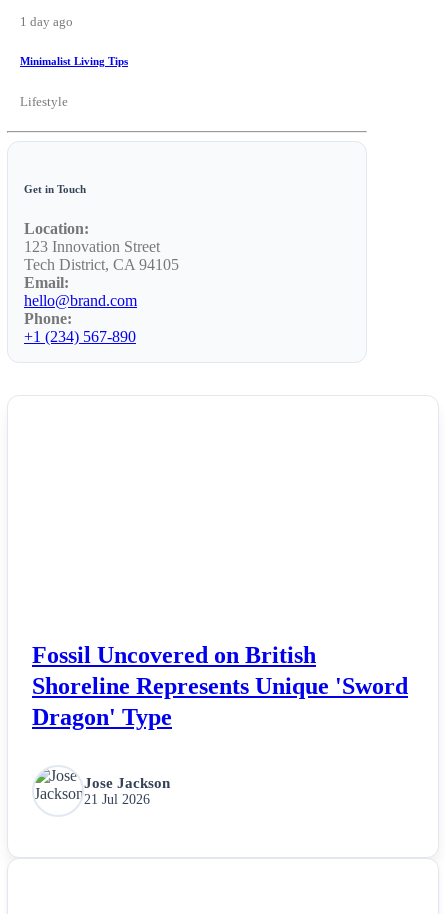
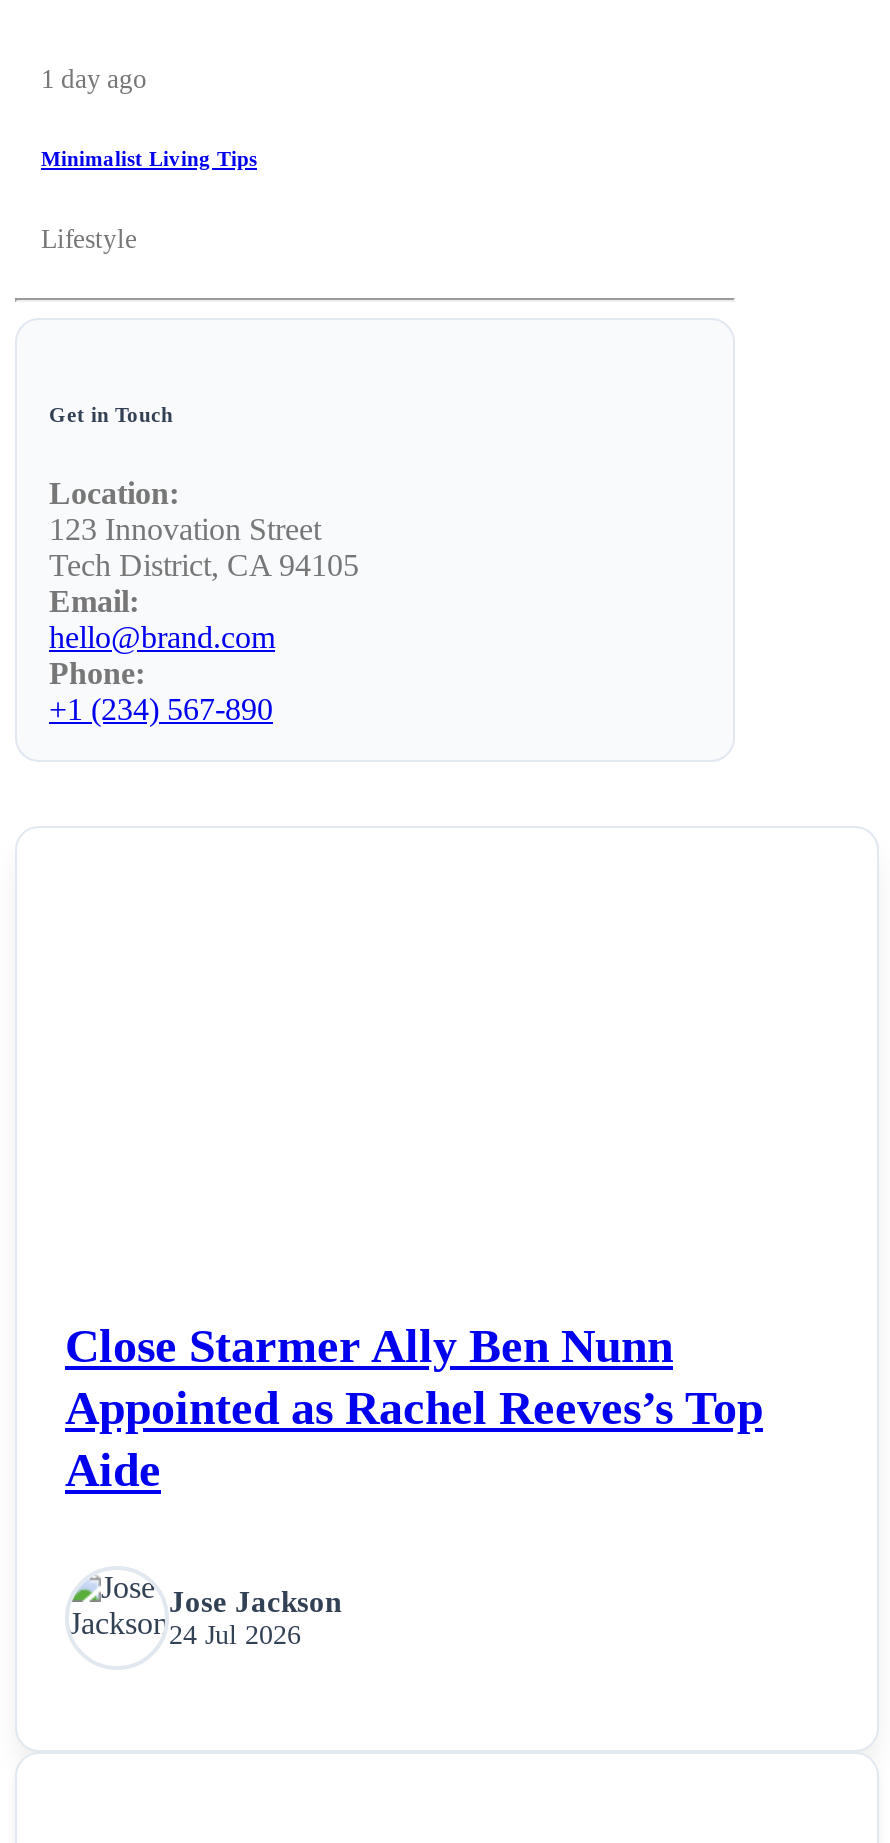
- Fossil Uncovered on British
- Shoreline Represents Unique 'Sword
- Dragon' Type
+ Close Starmer Ally Ben Nunn
+ Appointed as Rachel Reeves’s Top
+ Aide

- 21 Jul 2026
+ 24 Jul 2026
